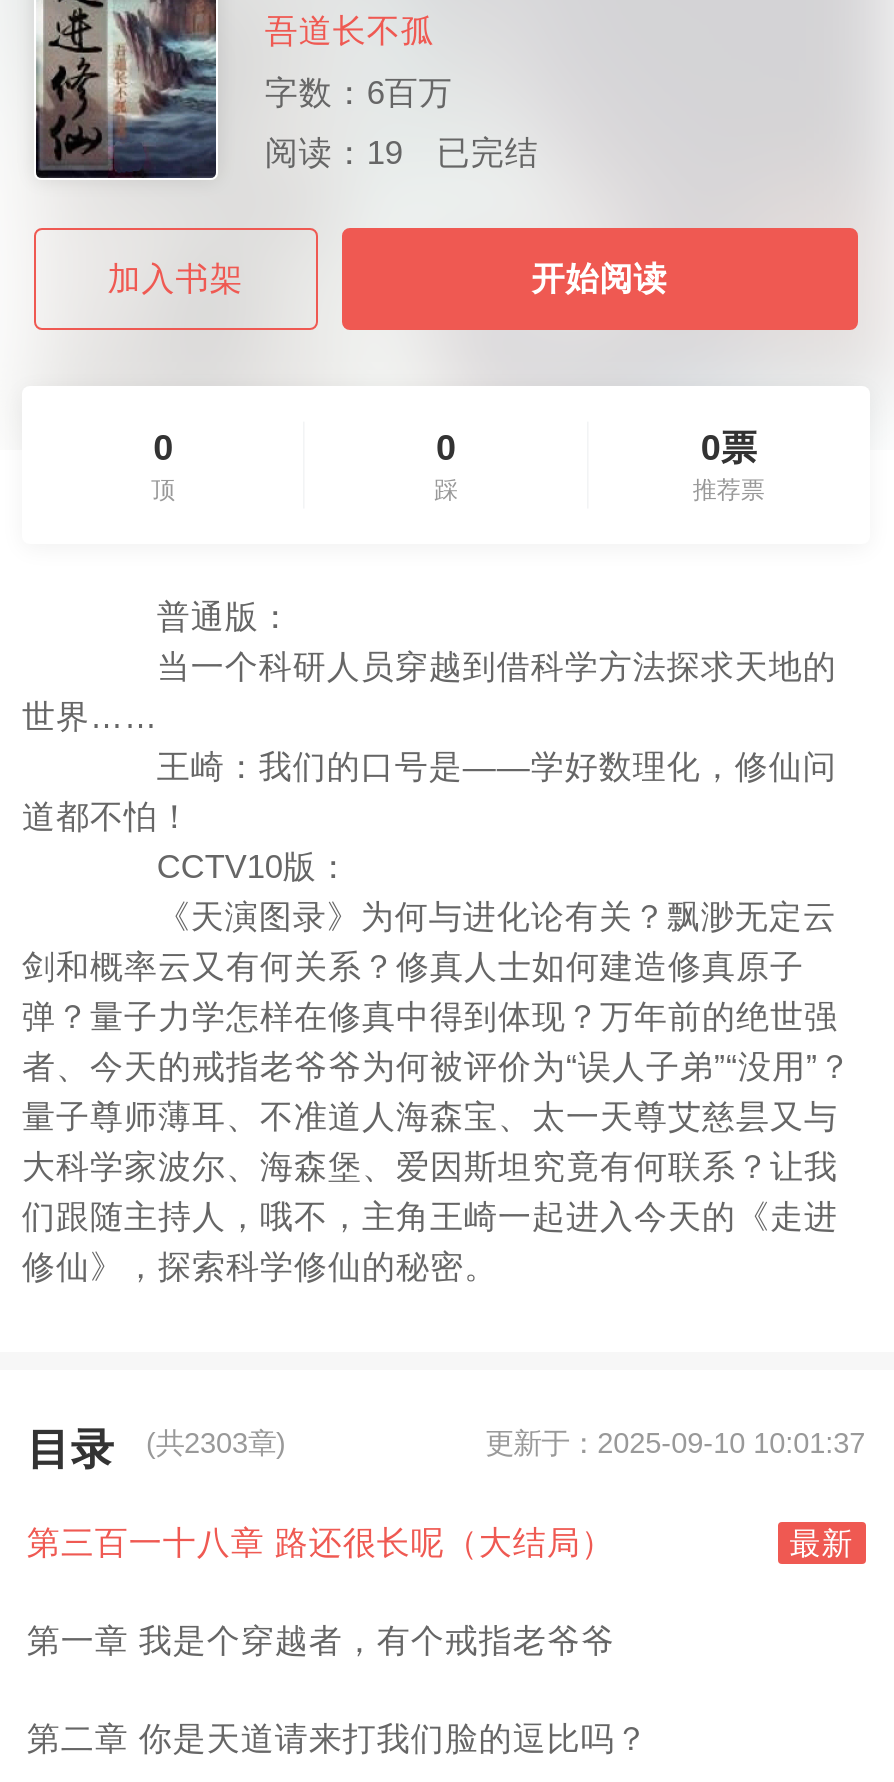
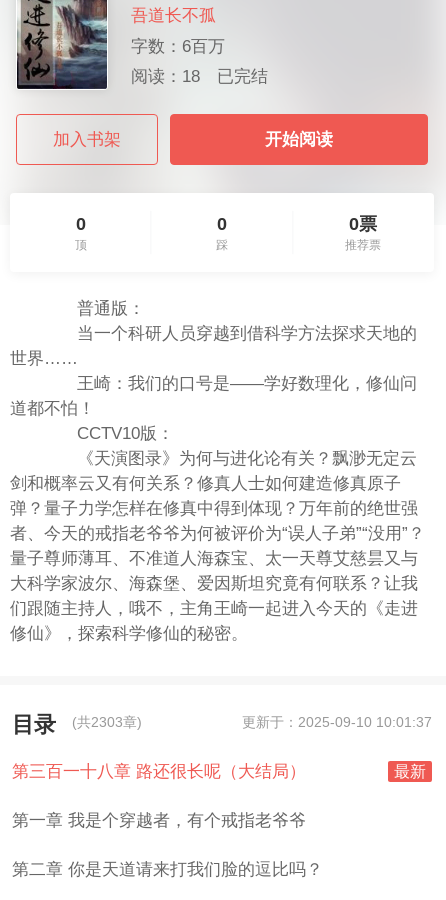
- 阅读：19 已完结
+ 阅读：18 已完结
